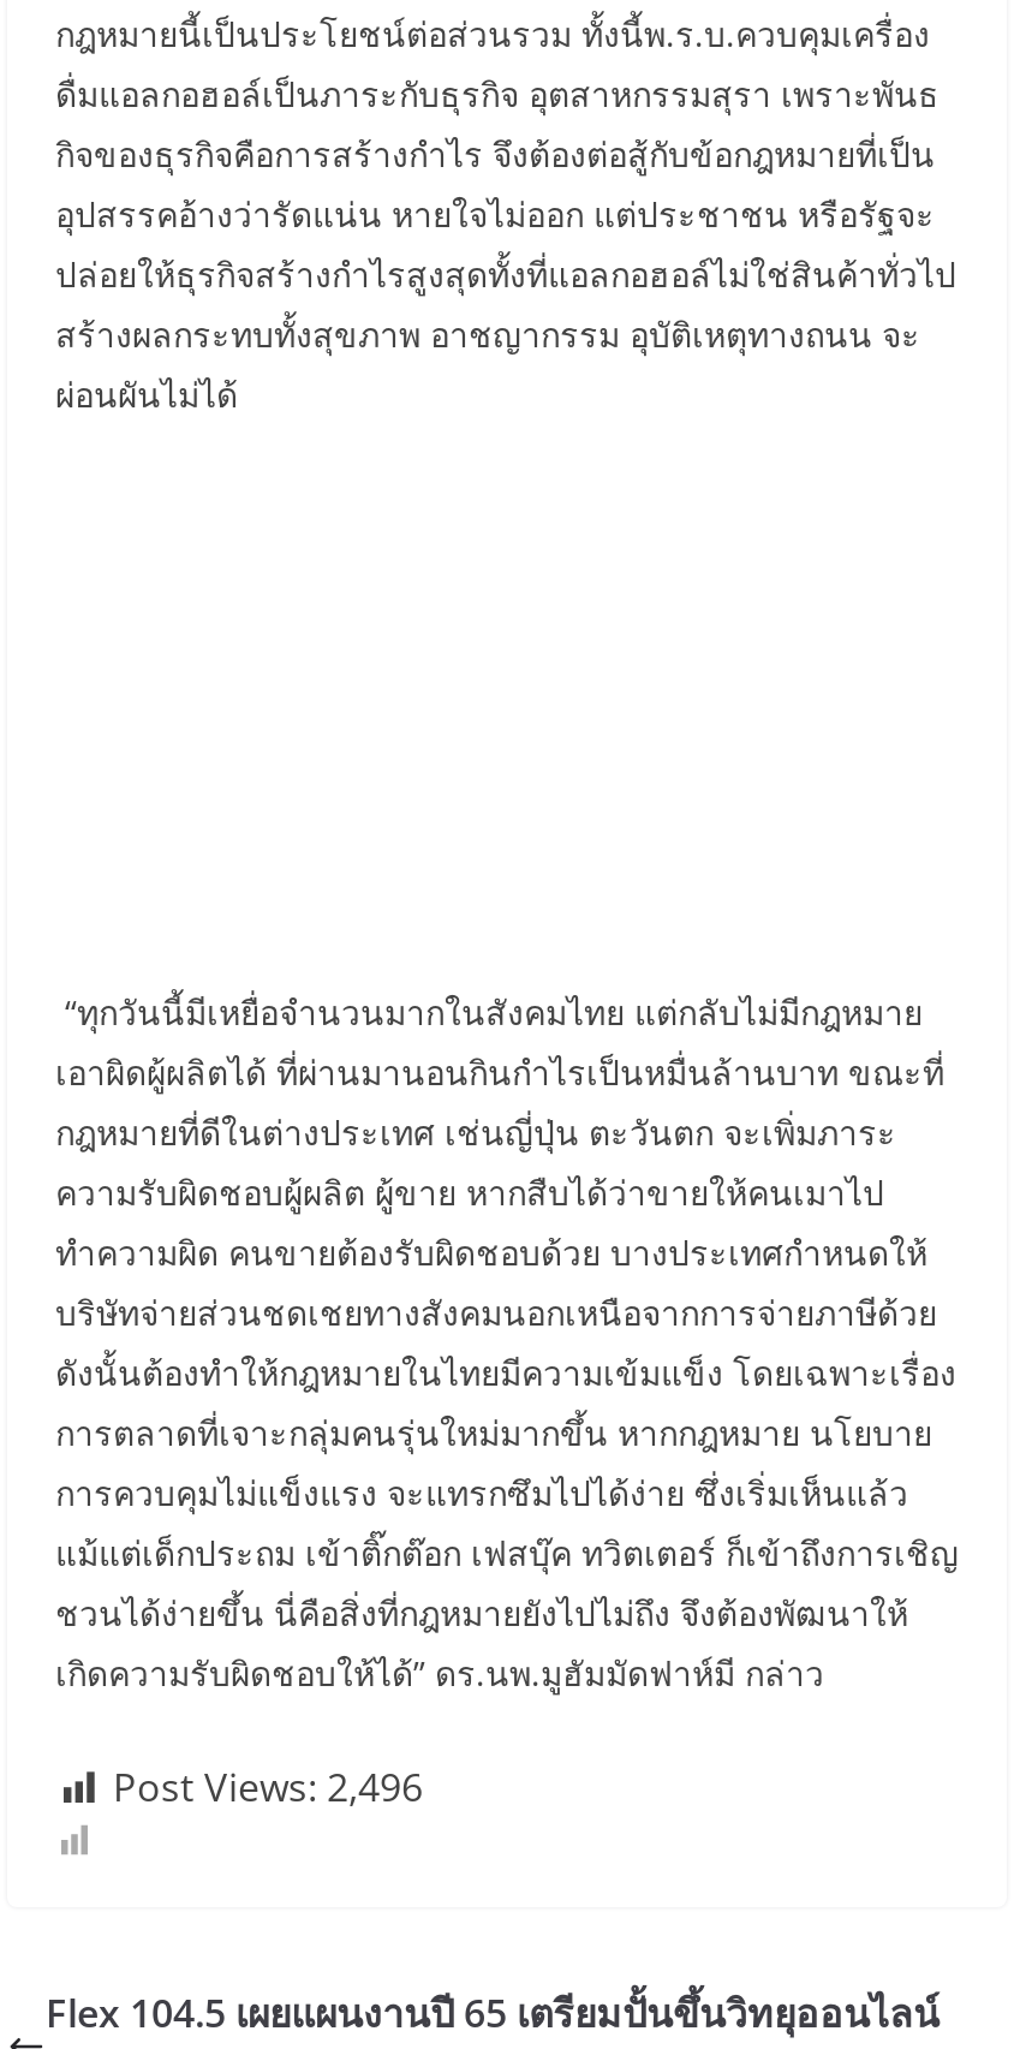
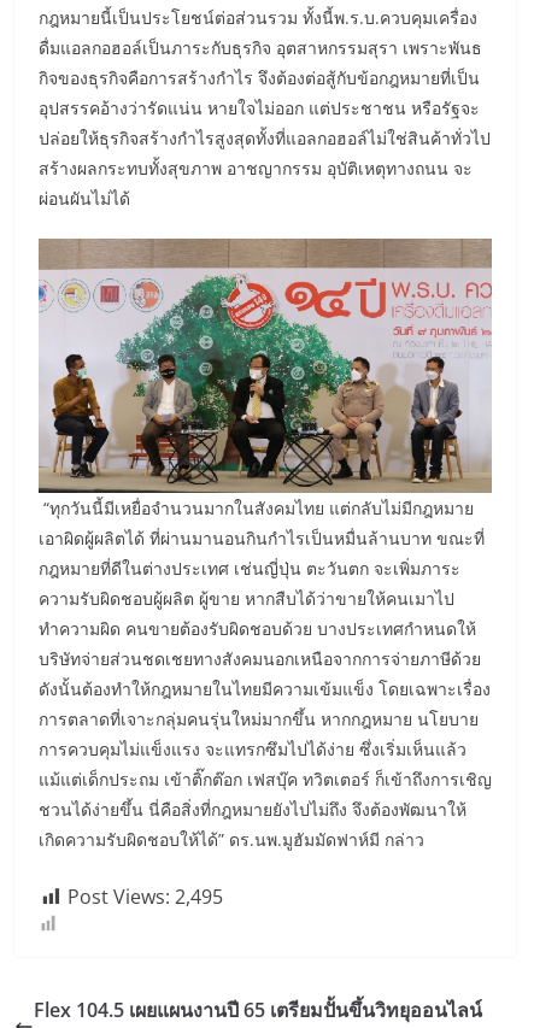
+ [image]

- Post Views: 2,496
+ Post Views: 2,495
